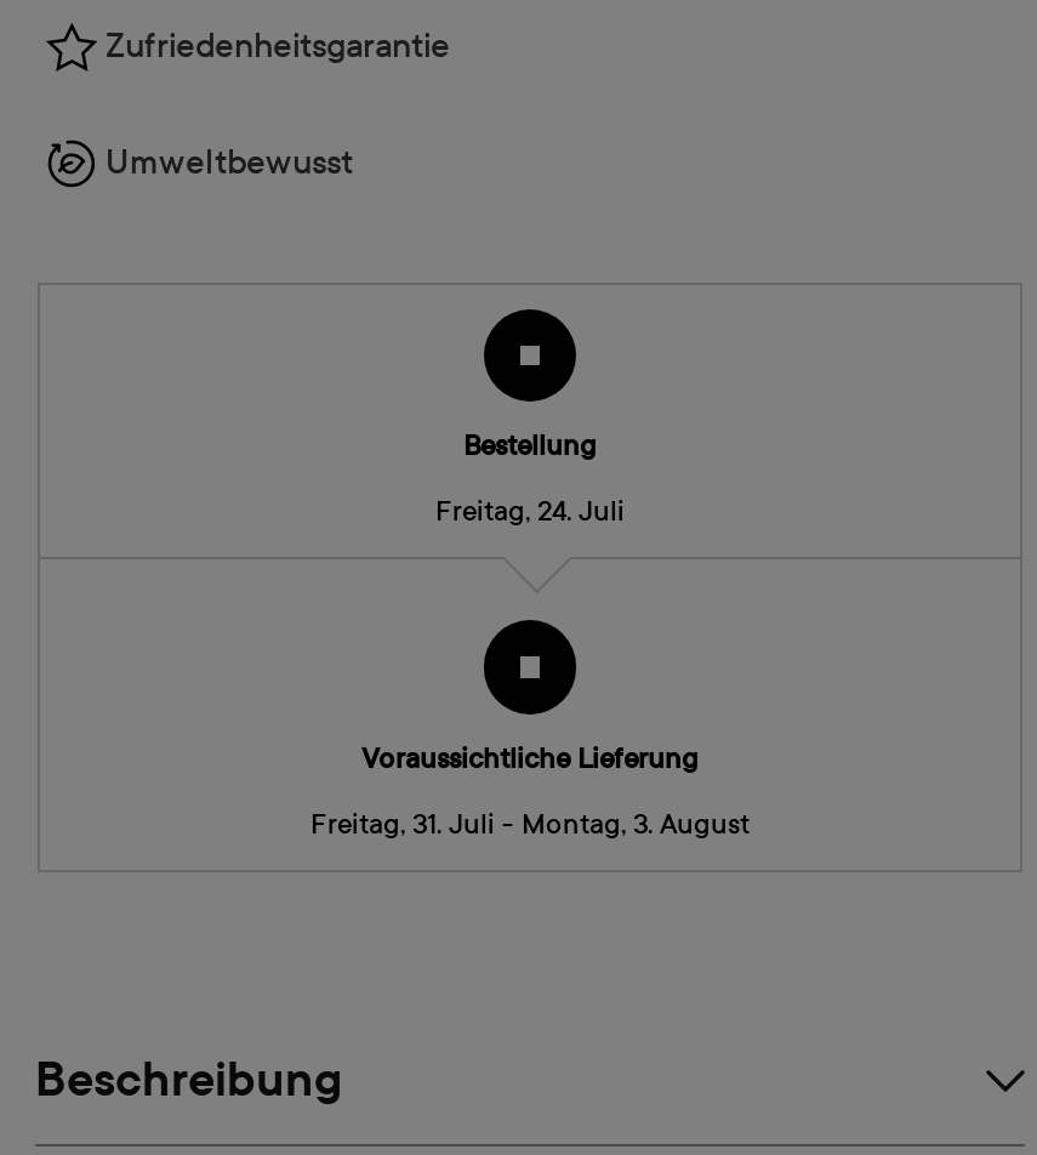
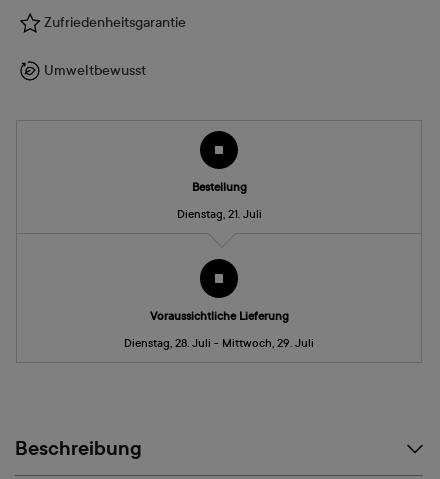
- Freitag, 24. Juli
+ Dienstag, 21. Juli

- Freitag, 31. Juli - Montag, 3. August
+ Dienstag, 28. Juli - Mittwoch, 29. Juli
